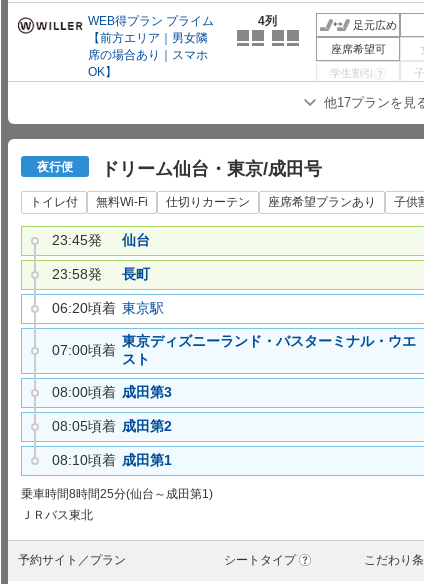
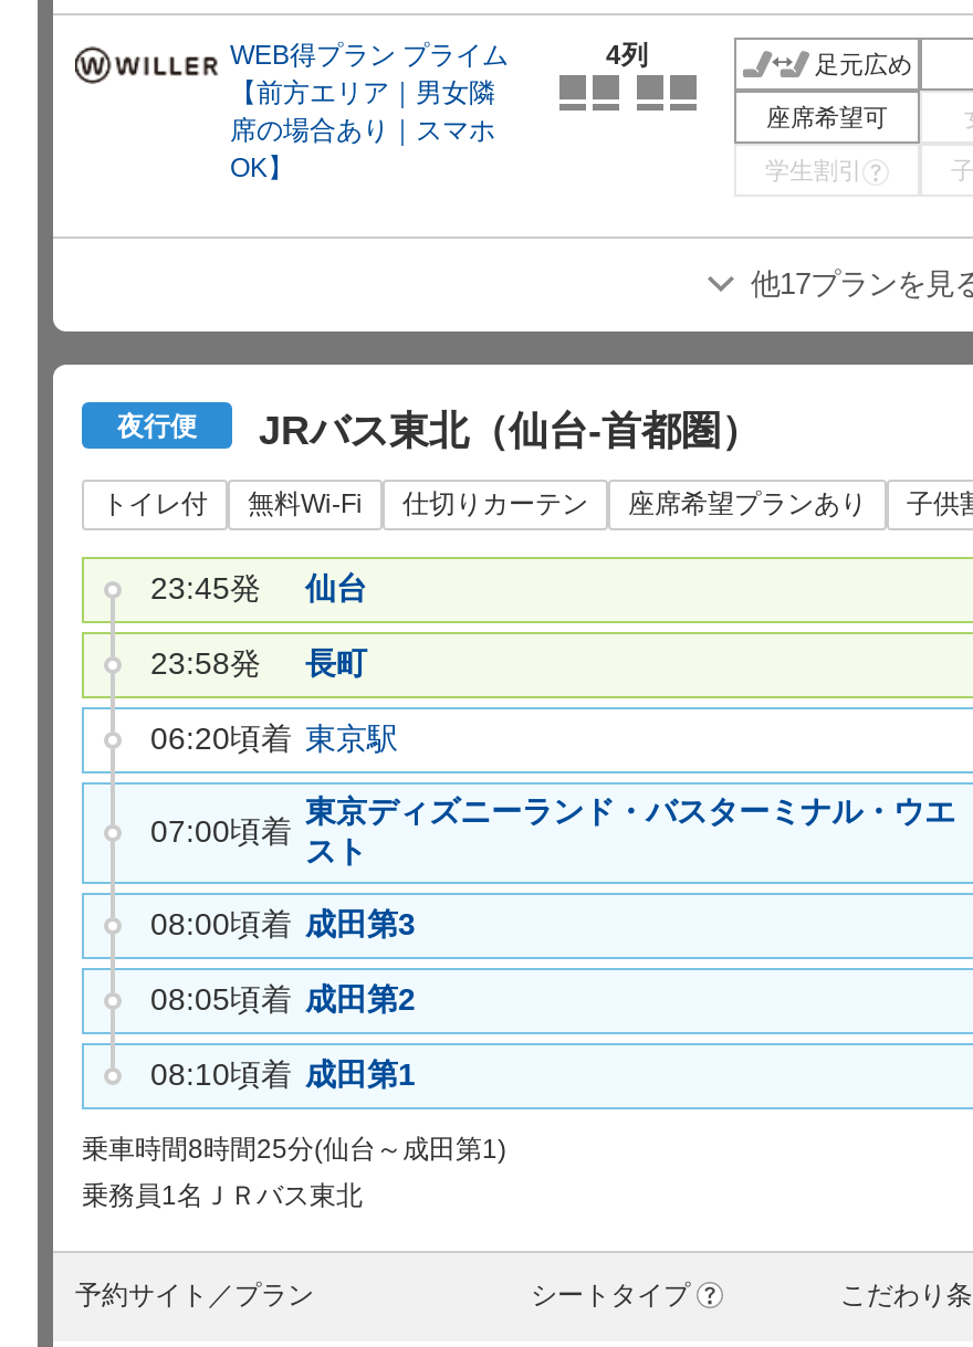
- ドリーム仙台・東京/成田号
+ JRバス東北（仙台-首都圏）

- ＪＲバス東北
+ 乗務員1名ＪＲバス東北
